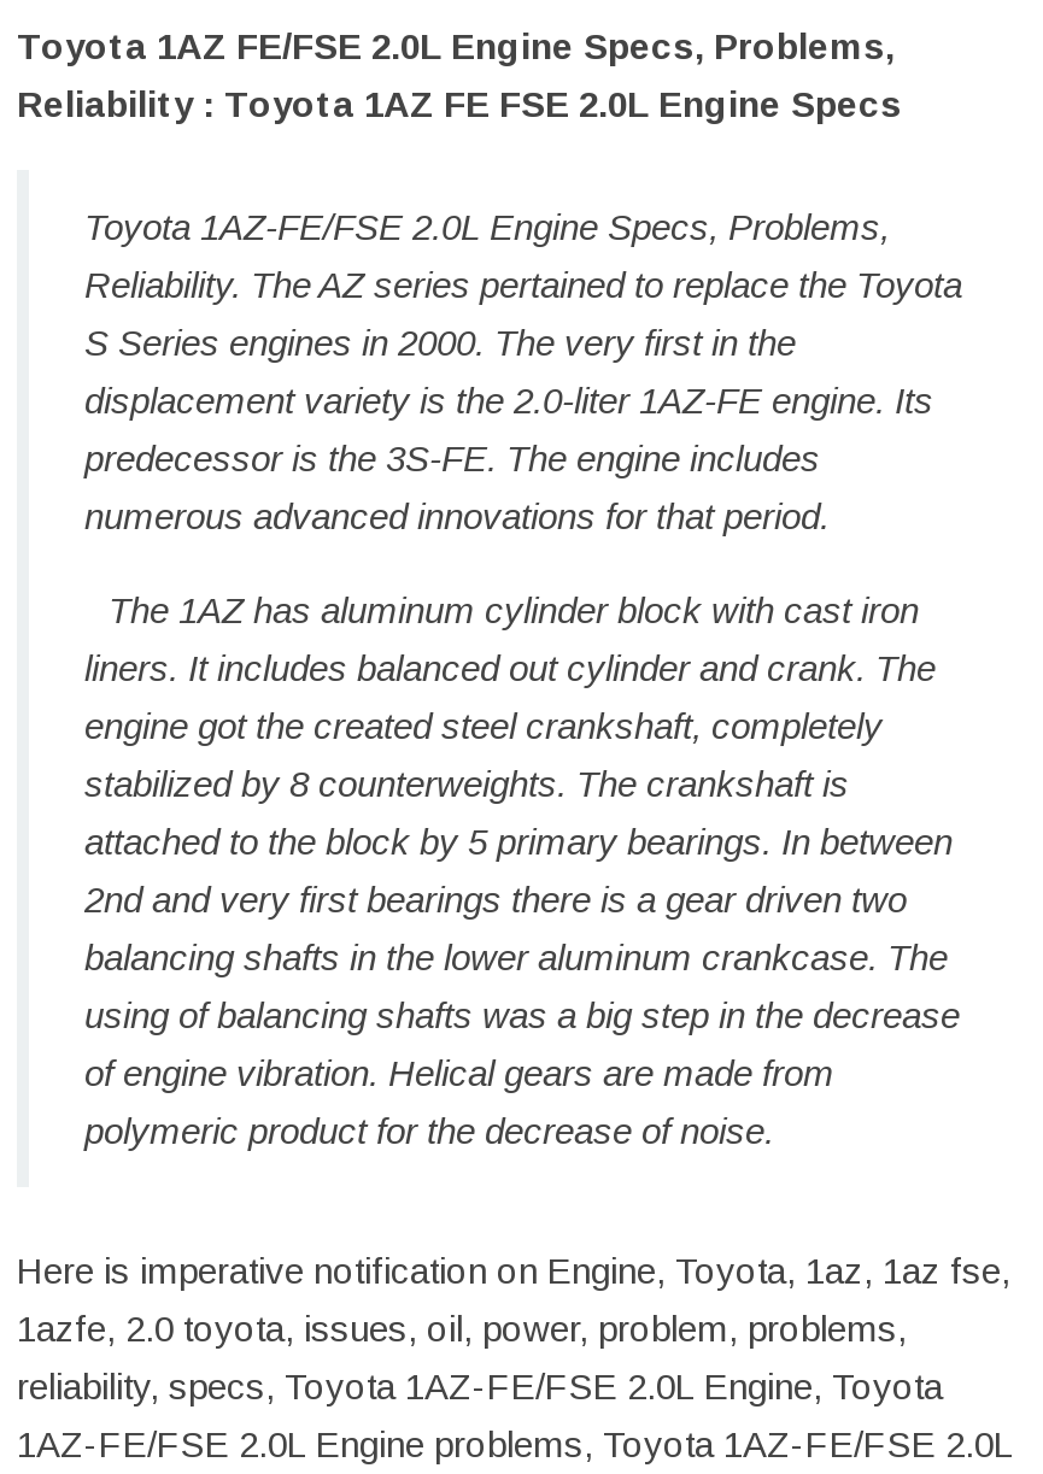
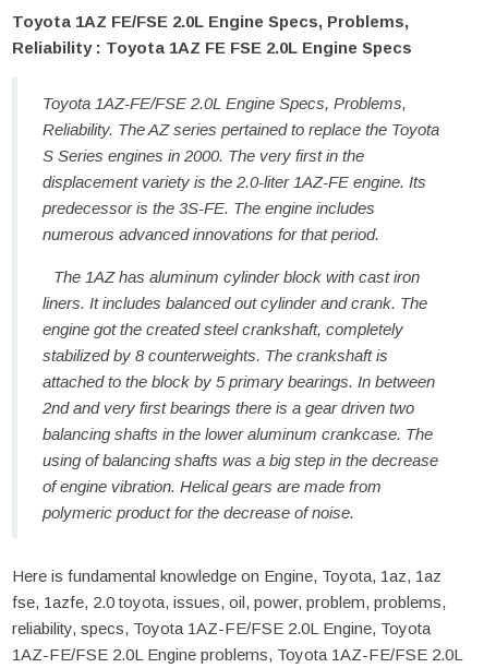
- Here is imperative notification on Engine, Toyota, 1az, 1az fse,
- 1azfe, 2.0 toyota, issues, oil, power, problem, problems,
+ Here is fundamental knowledge on Engine, Toyota, 1az, 1az
+ fse, 1azfe, 2.0 toyota, issues, oil, power, problem, problems,
